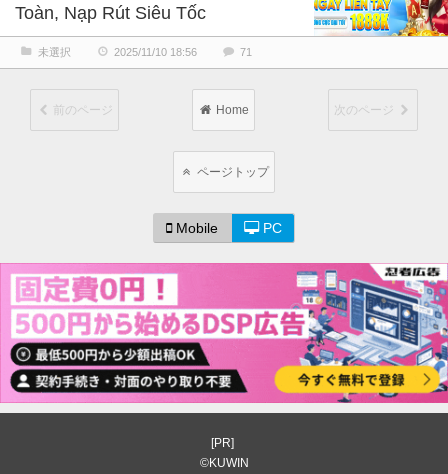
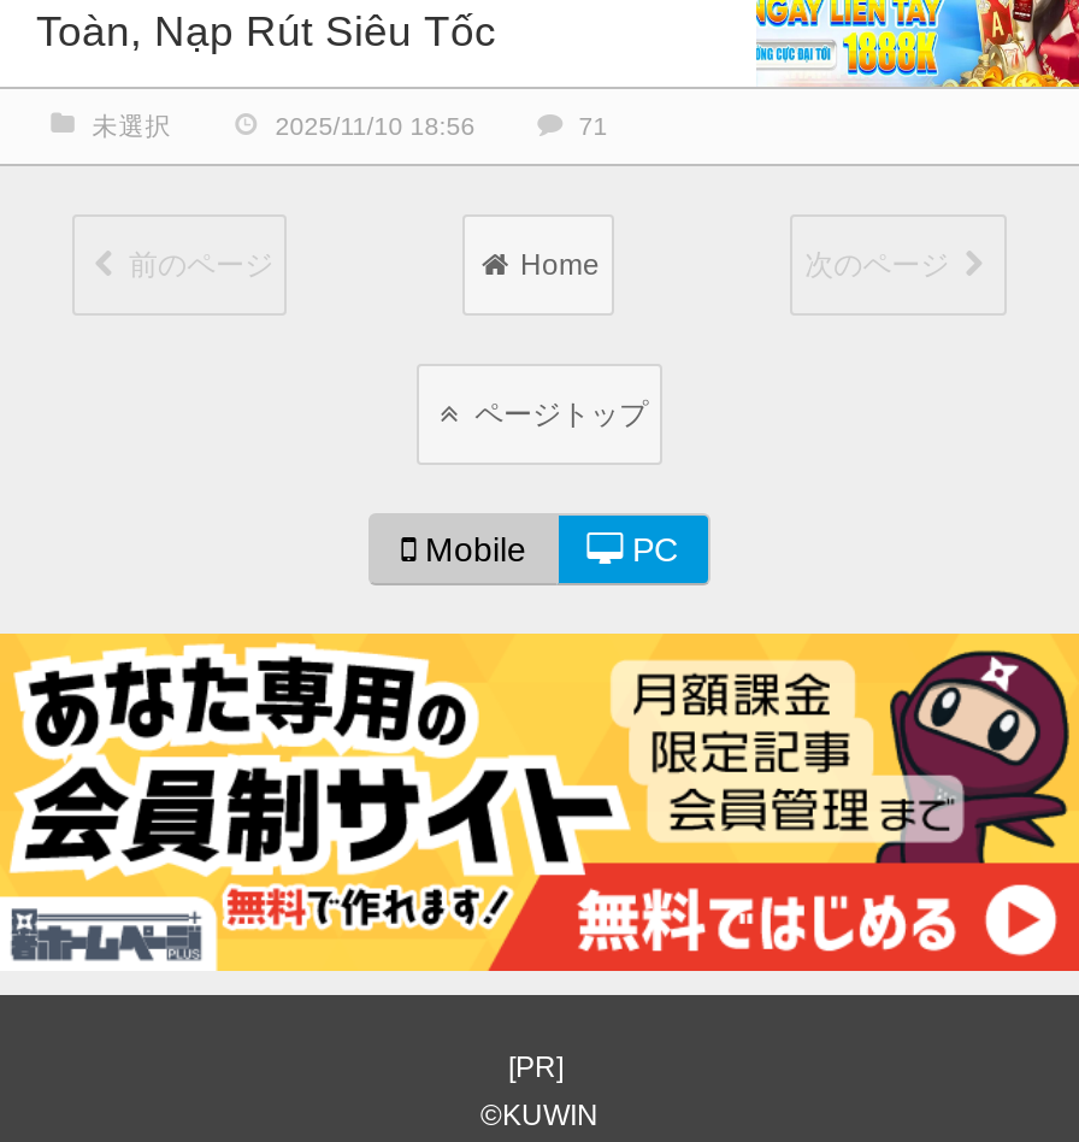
- [image]
+ [image]
